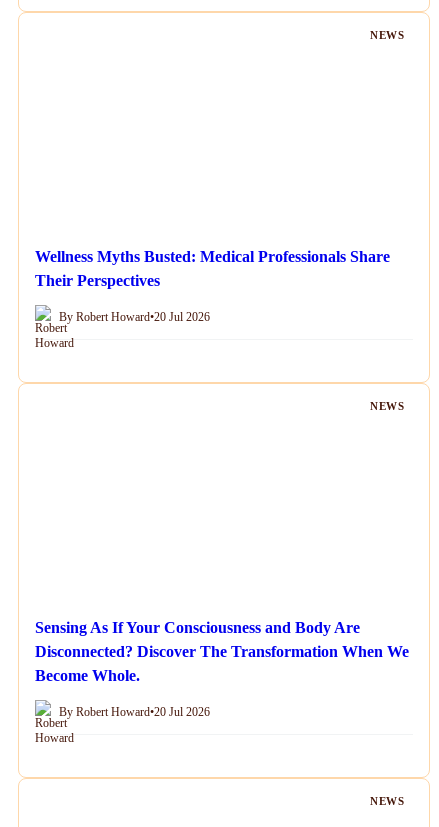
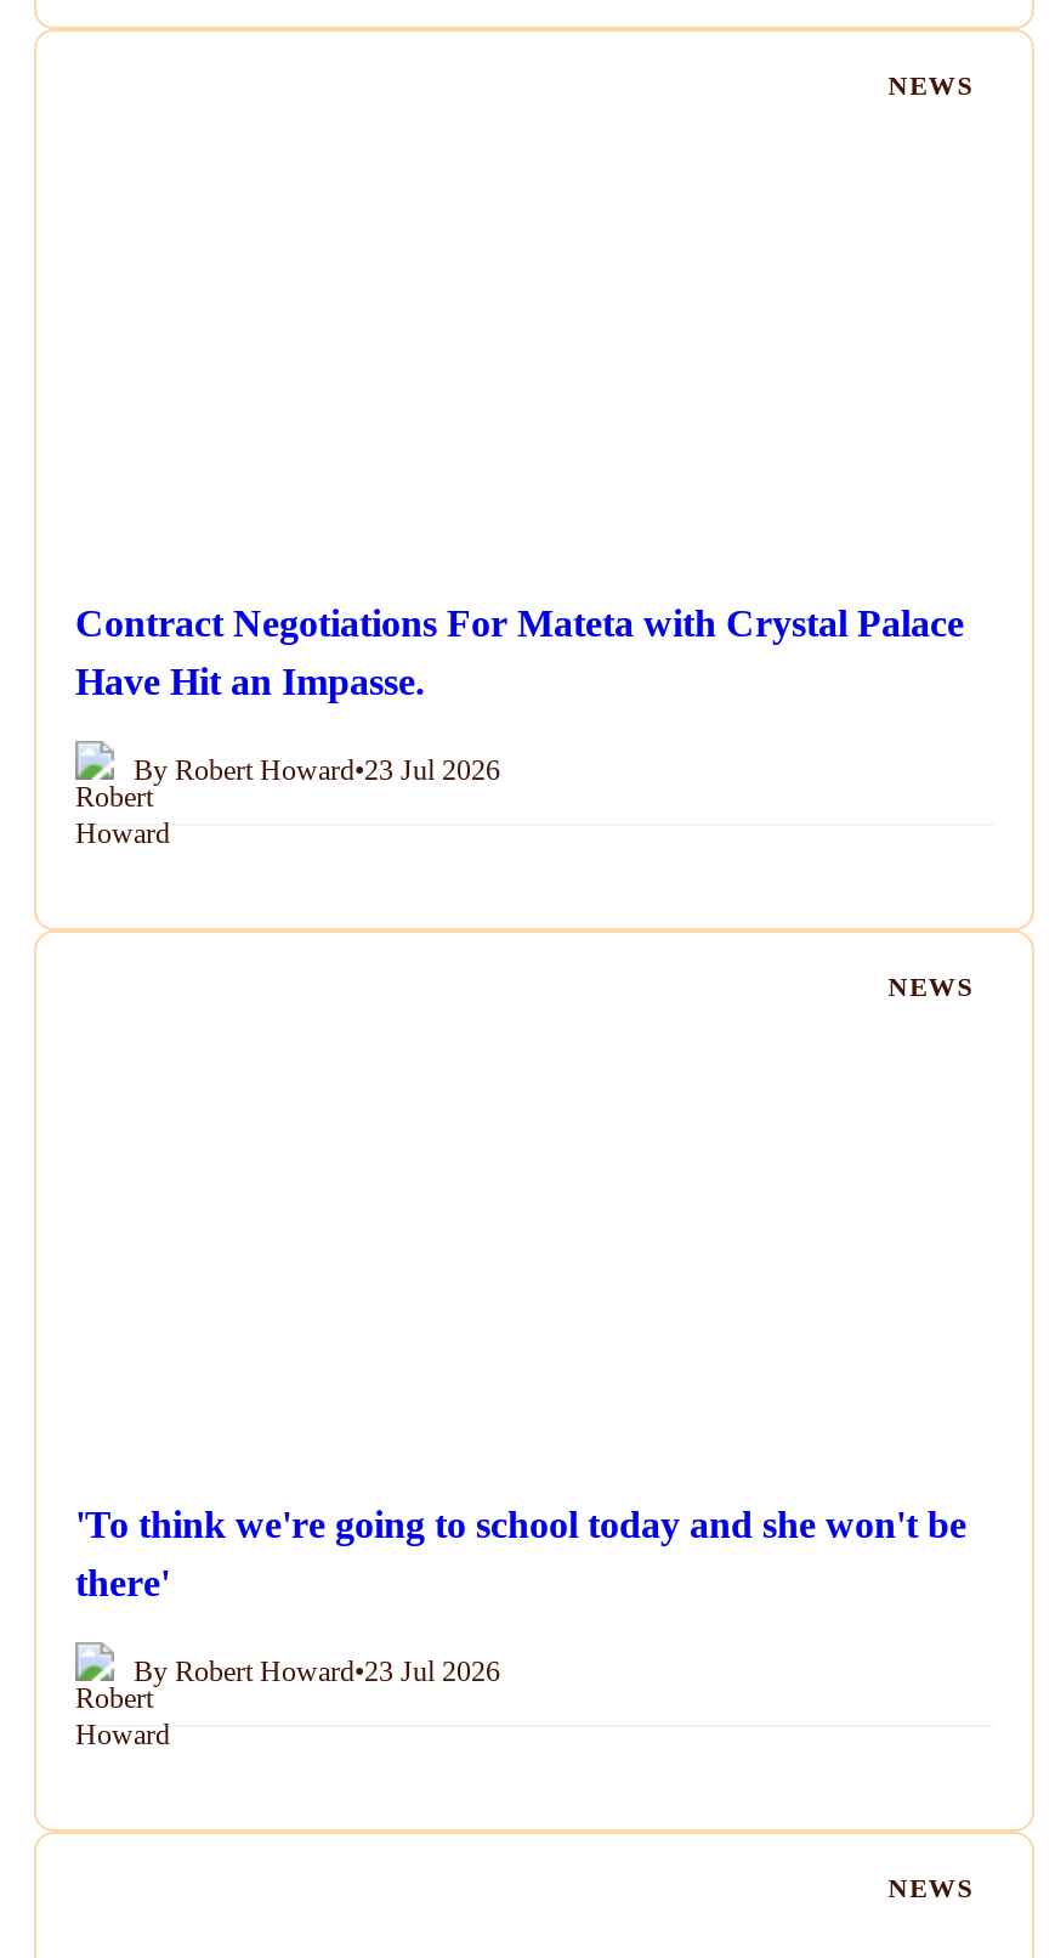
- Wellness Myths Busted: Medical Professionals Share
- Their Perspectives
+ Contract Negotiations For Mateta with Crystal Palace
+ Have Hit an Impasse.

- By Robert Howard•20 Jul 2026
+ By Robert Howard•23 Jul 2026

- Sensing As If Your Consciousness and Body Are
- Disconnected? Discover The Transformation When We
- Become Whole.
+ 'To think we're going to school today and she won't be
+ there'

- By Robert Howard•20 Jul 2026
+ By Robert Howard•23 Jul 2026
